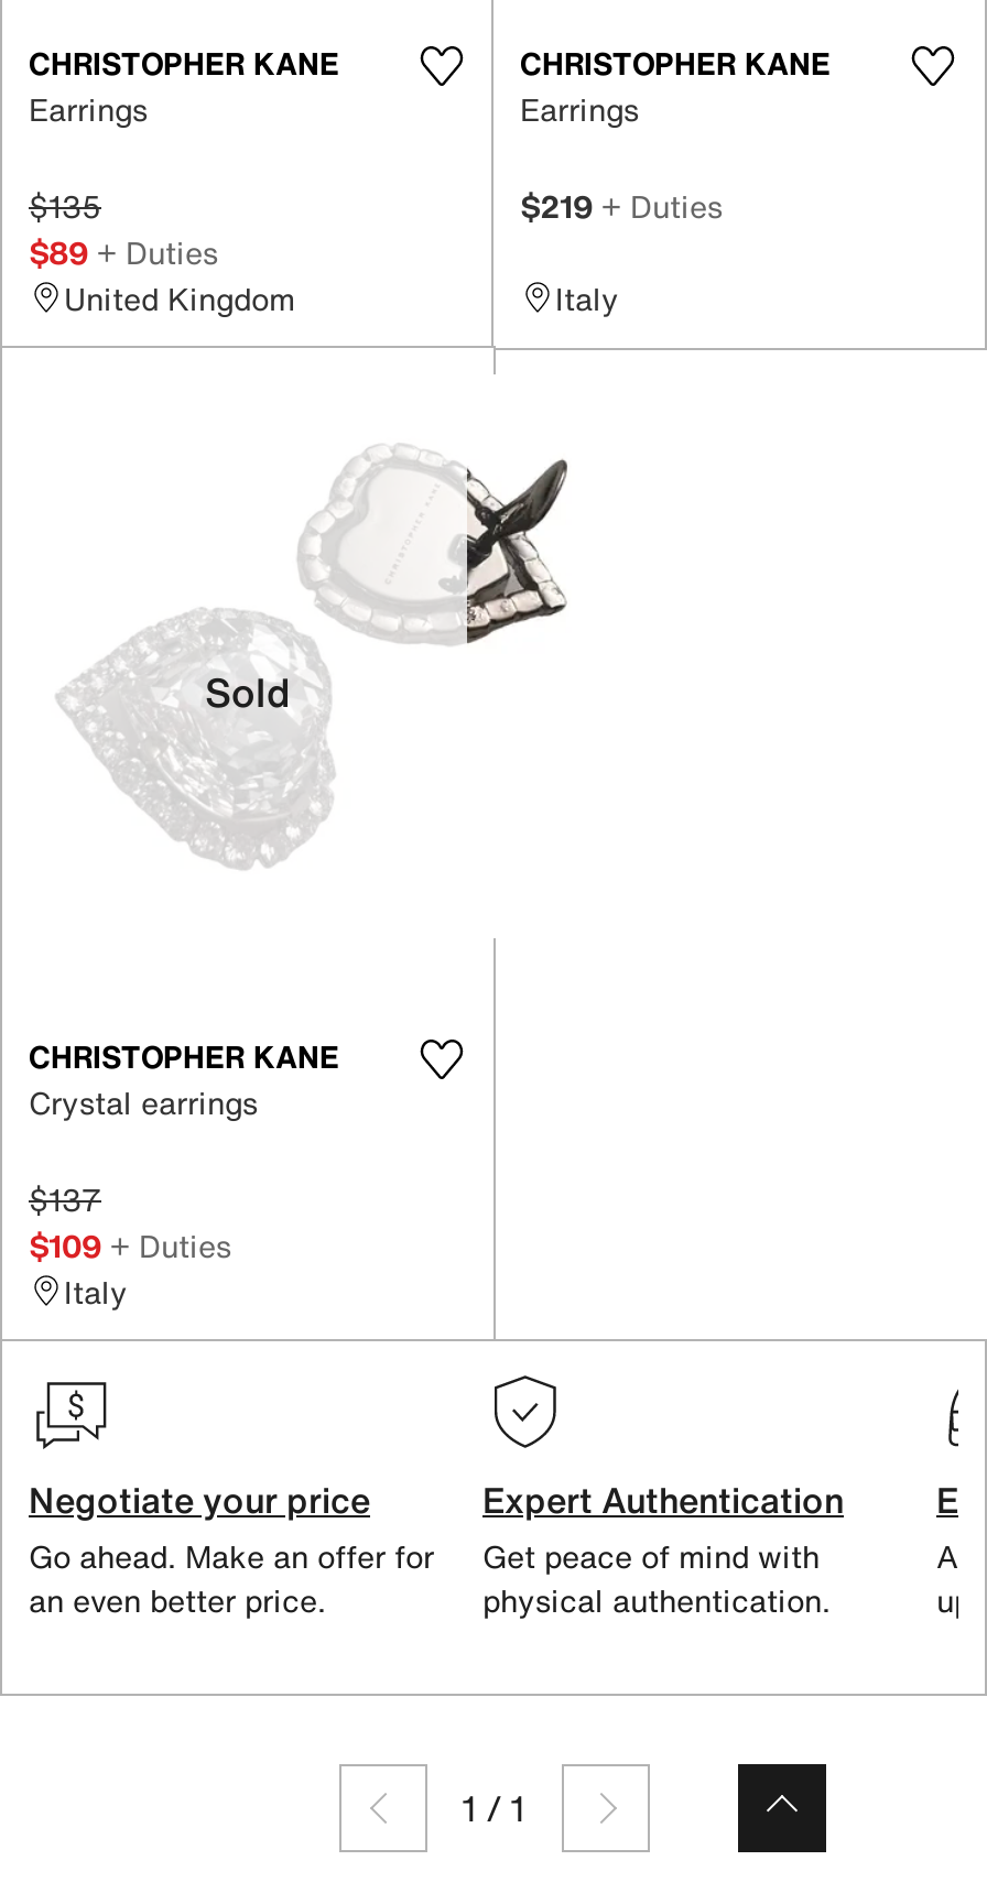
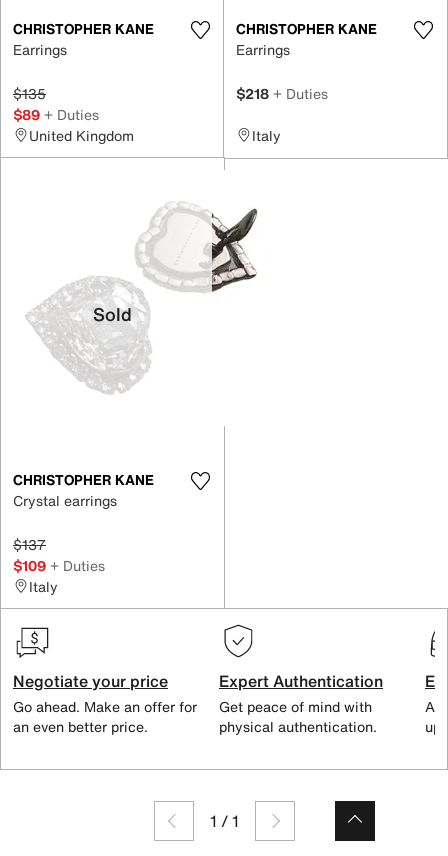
- $219 + Duties
+ $218 + Duties
